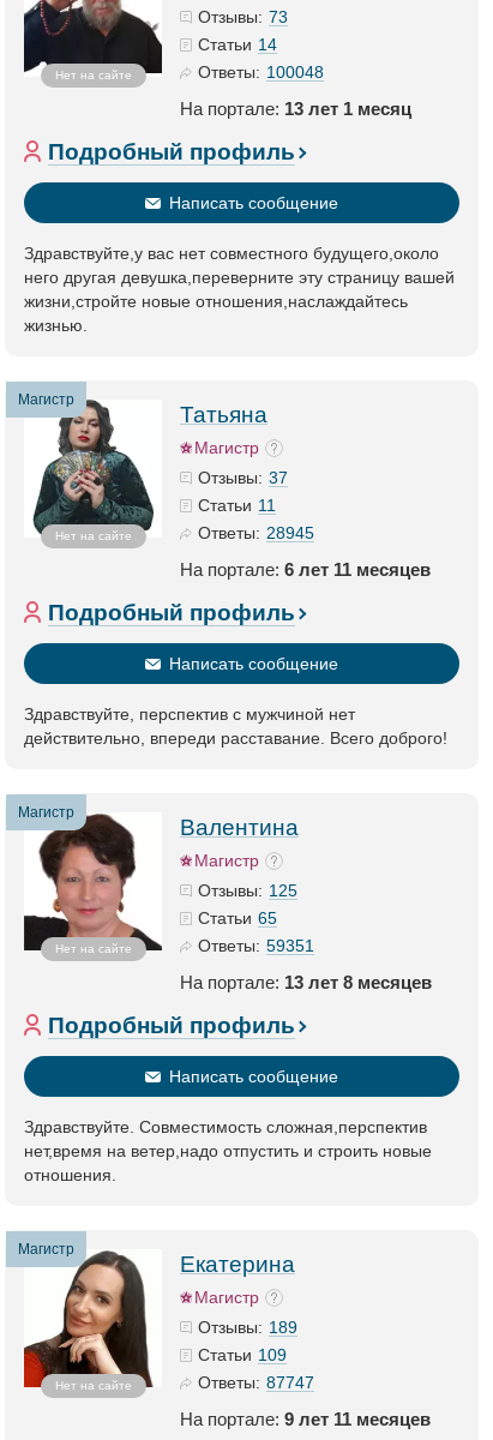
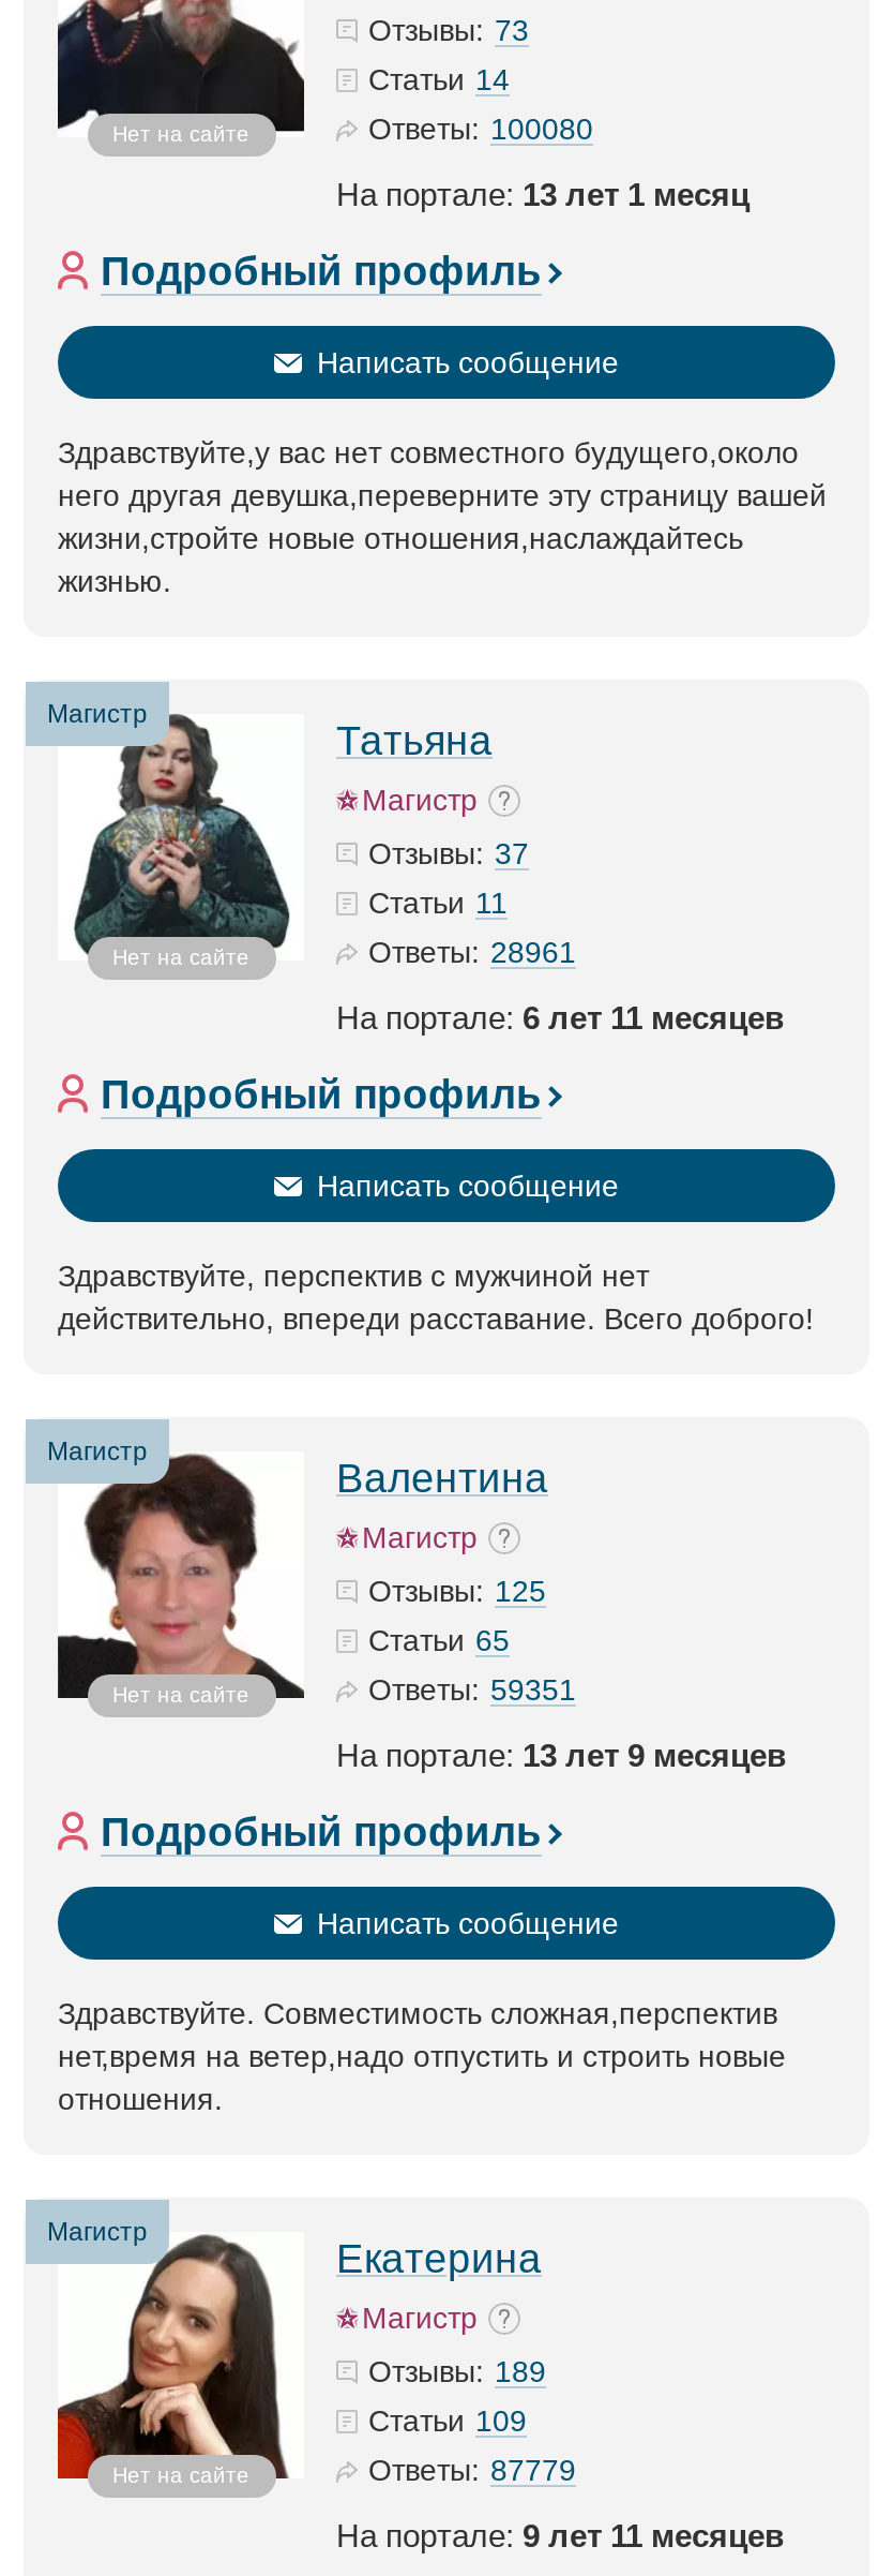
- Ответы: 100048
+ Ответы: 100080

- Ответы: 28945
+ Ответы: 28961

- На портале: 13 лет 8 месяцев
+ На портале: 13 лет 9 месяцев

- Ответы: 87747
+ Ответы: 87779
